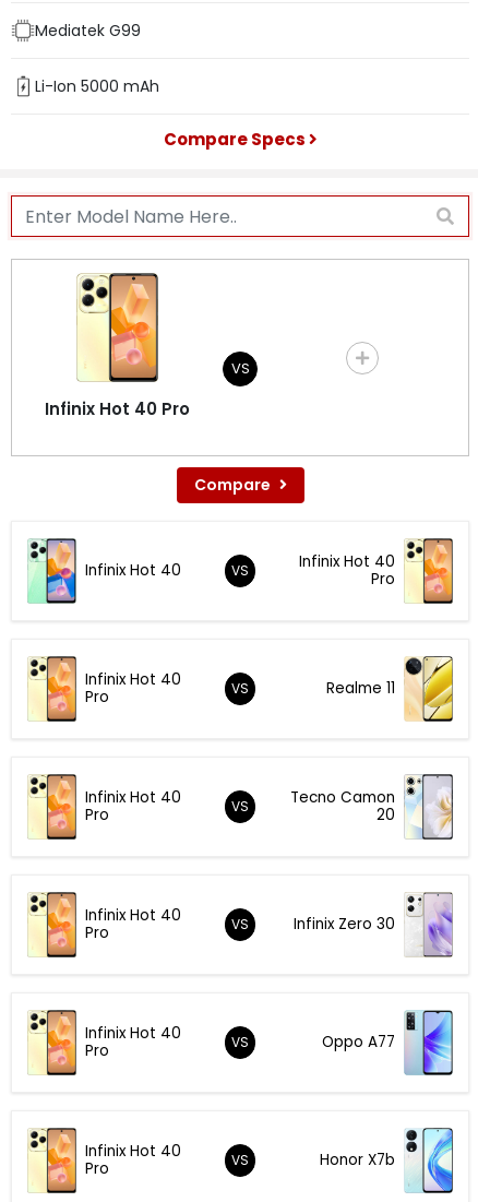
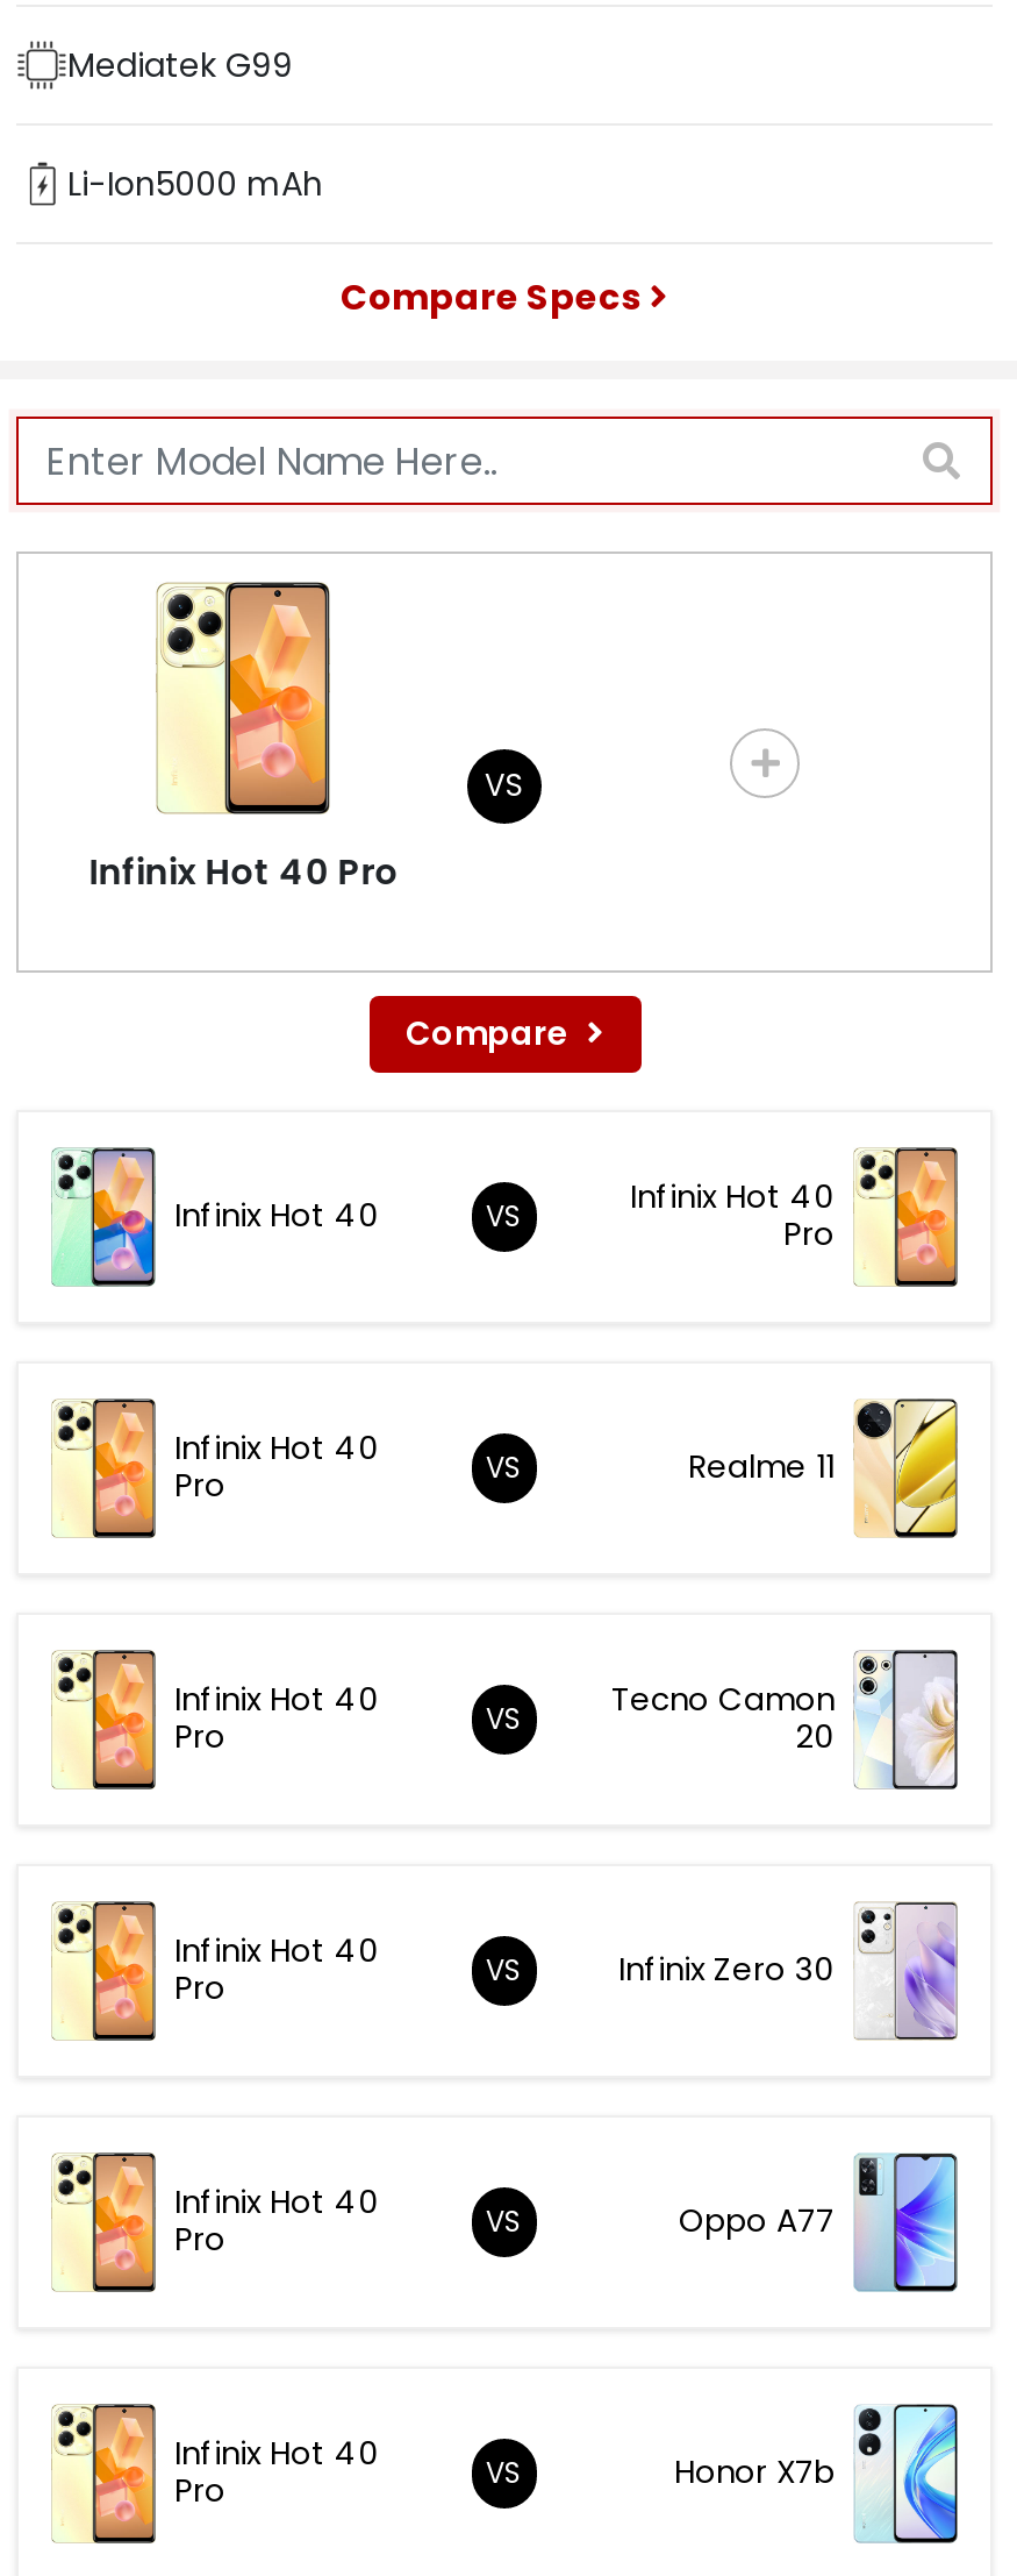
- Li-Ion 5000 mAh
+ Li-Ion5000 mAh
